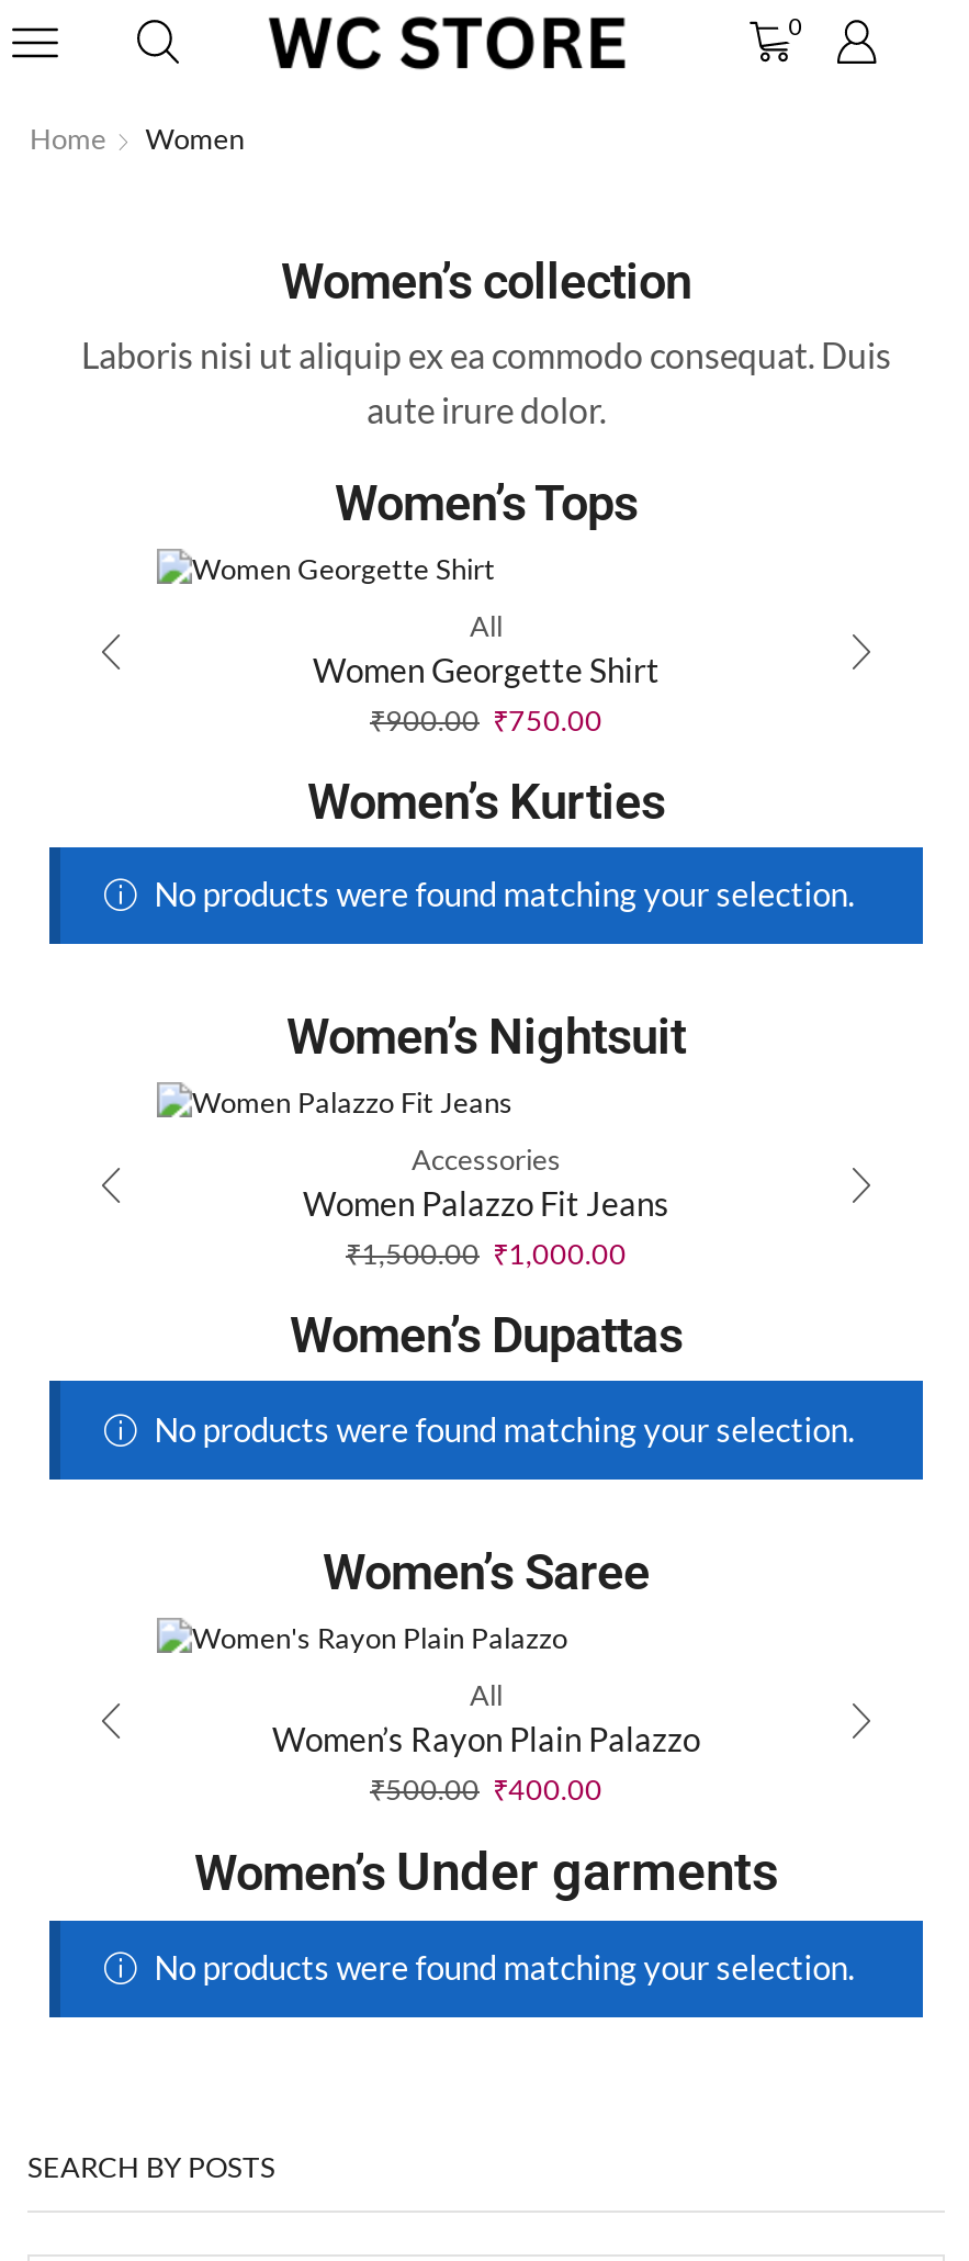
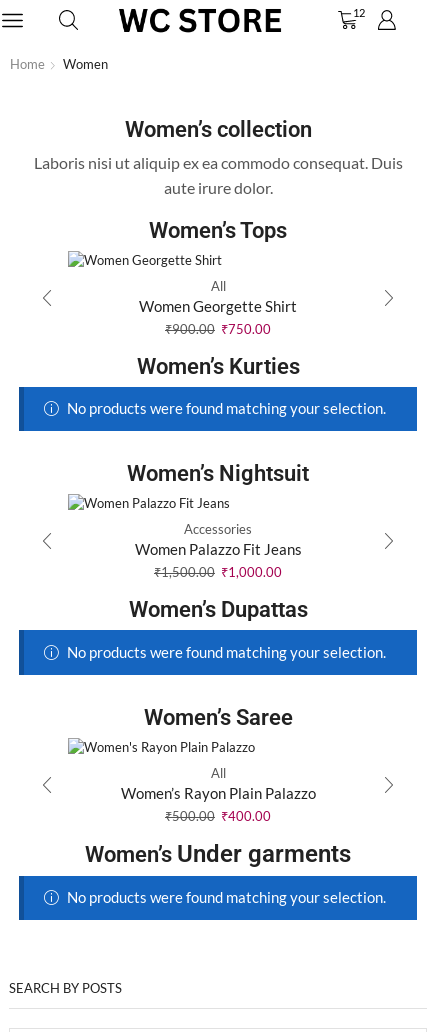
- 0
+ 12
